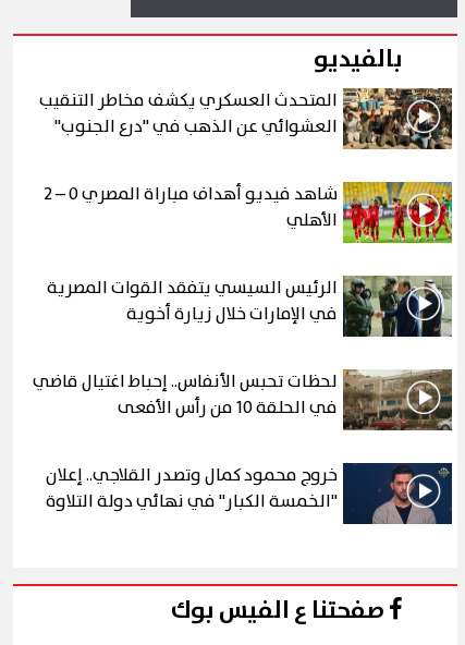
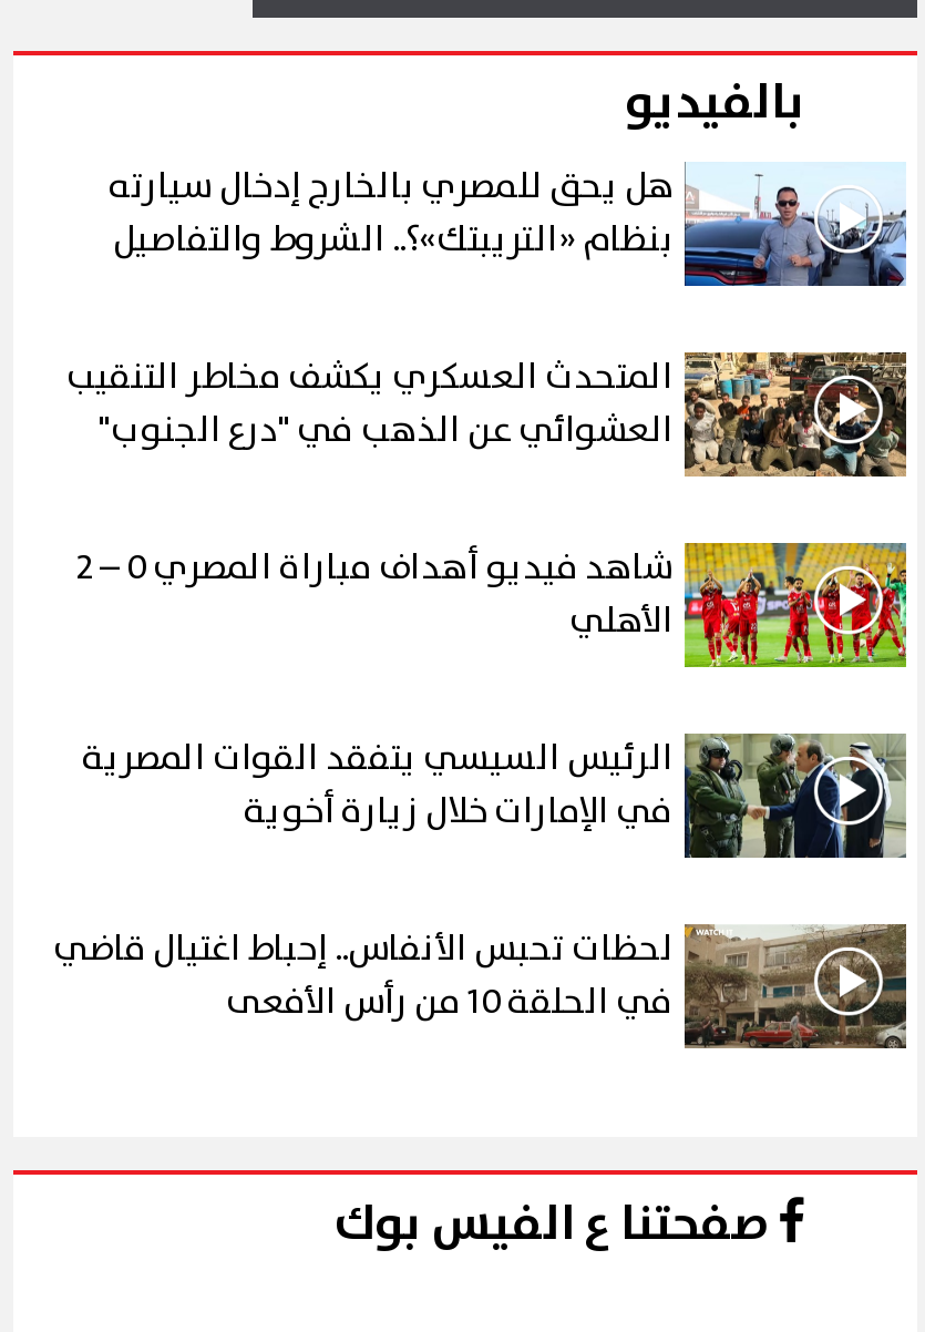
+ [image]
+ هل يحق للمصري بالخارج إدخال سيارته
+ بنظام «التريبتك»؟.. الشروط والتفاصيل

moved down: [image] | المتحدث العسكري يكشف مخاطر التنقيب | العشوائي عن الذهب في "درع الجنوب" | الأهلي | الرئيس السيسي يتفقد القوات المصرية | في الإمارات خلال زيارة أخوية | لحظات تحبس الأنفاس.. إحباط اغتيال قاضي

moved down: [image]

- [image]
- خروج محمود كمال وتصدر القلاجي.. إعلان
- "الخمسة الكبار" في نهائي دولة التلاوة
